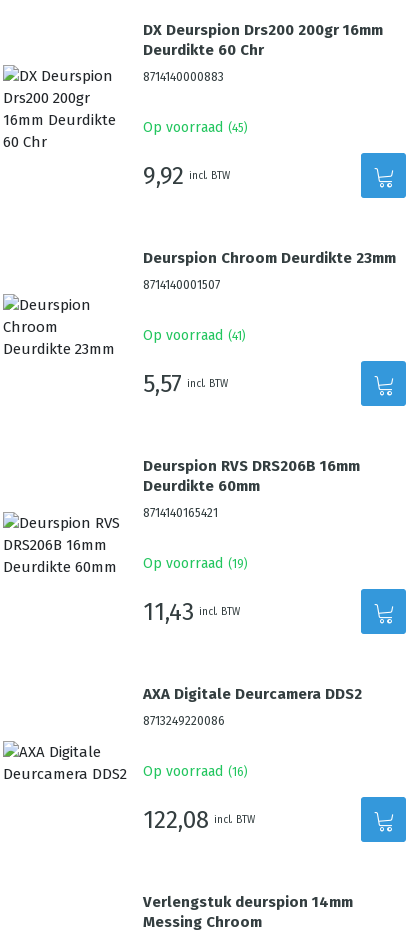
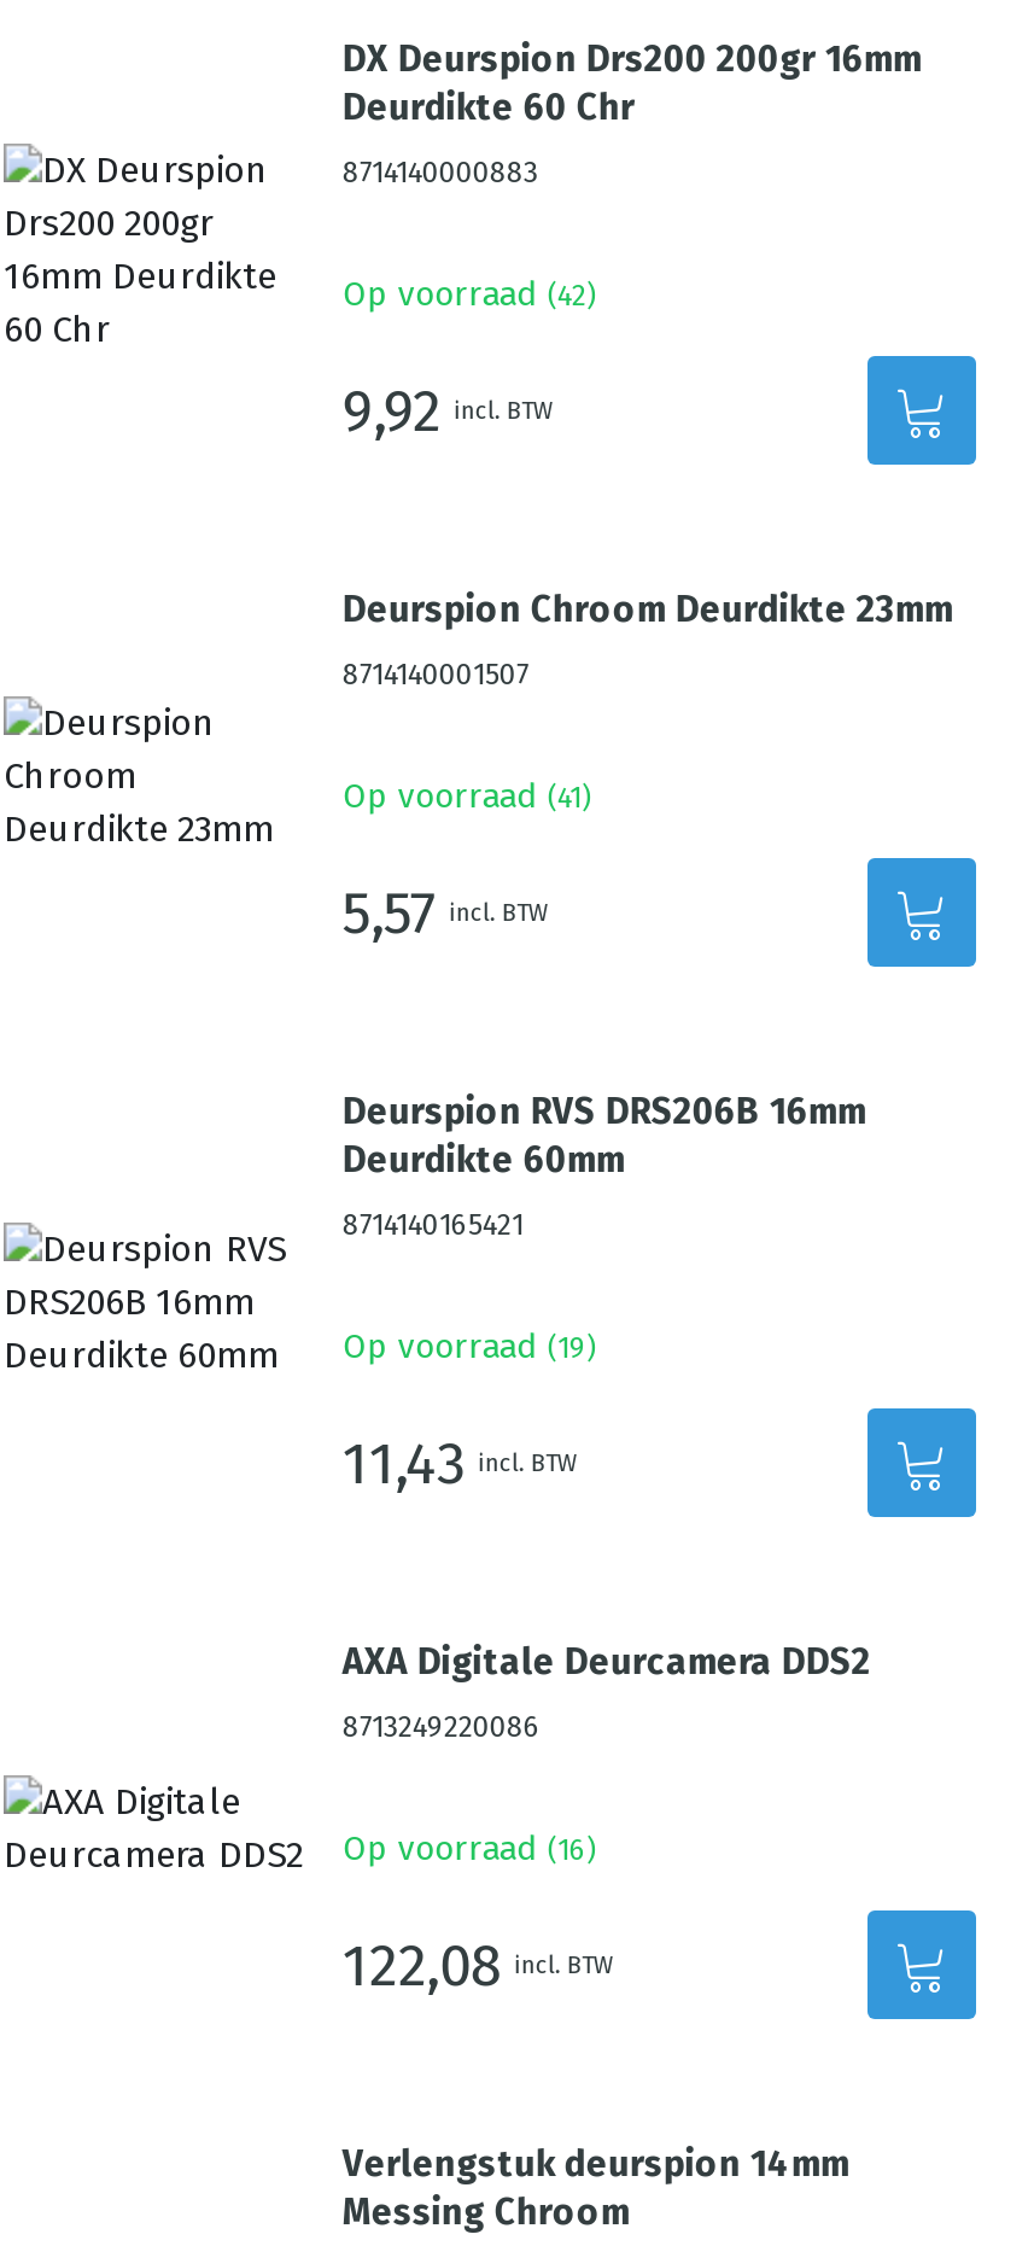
- Op voorraad (45)
+ Op voorraad (42)
